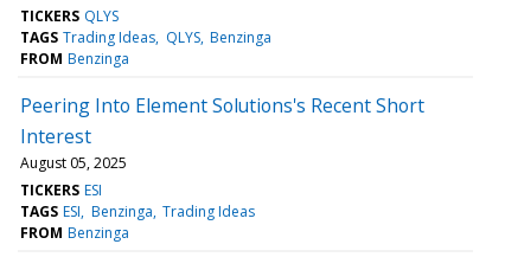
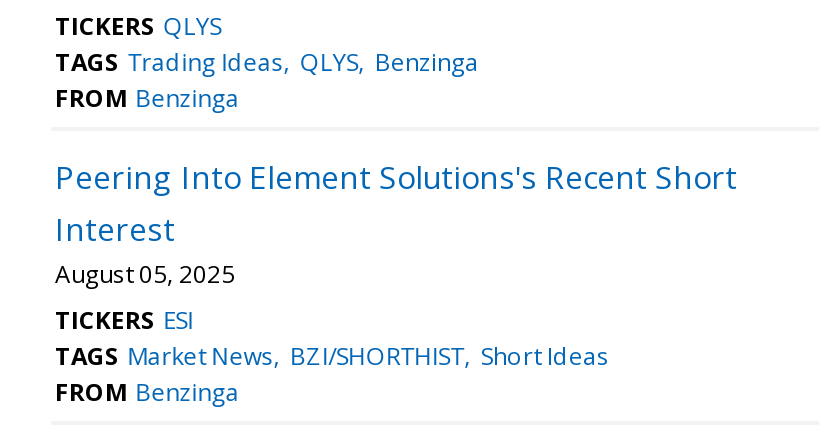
- TAGS ESI Benzinga Trading Ideas
+ TAGS Market News BZI/SHORTHIST Short Ideas
